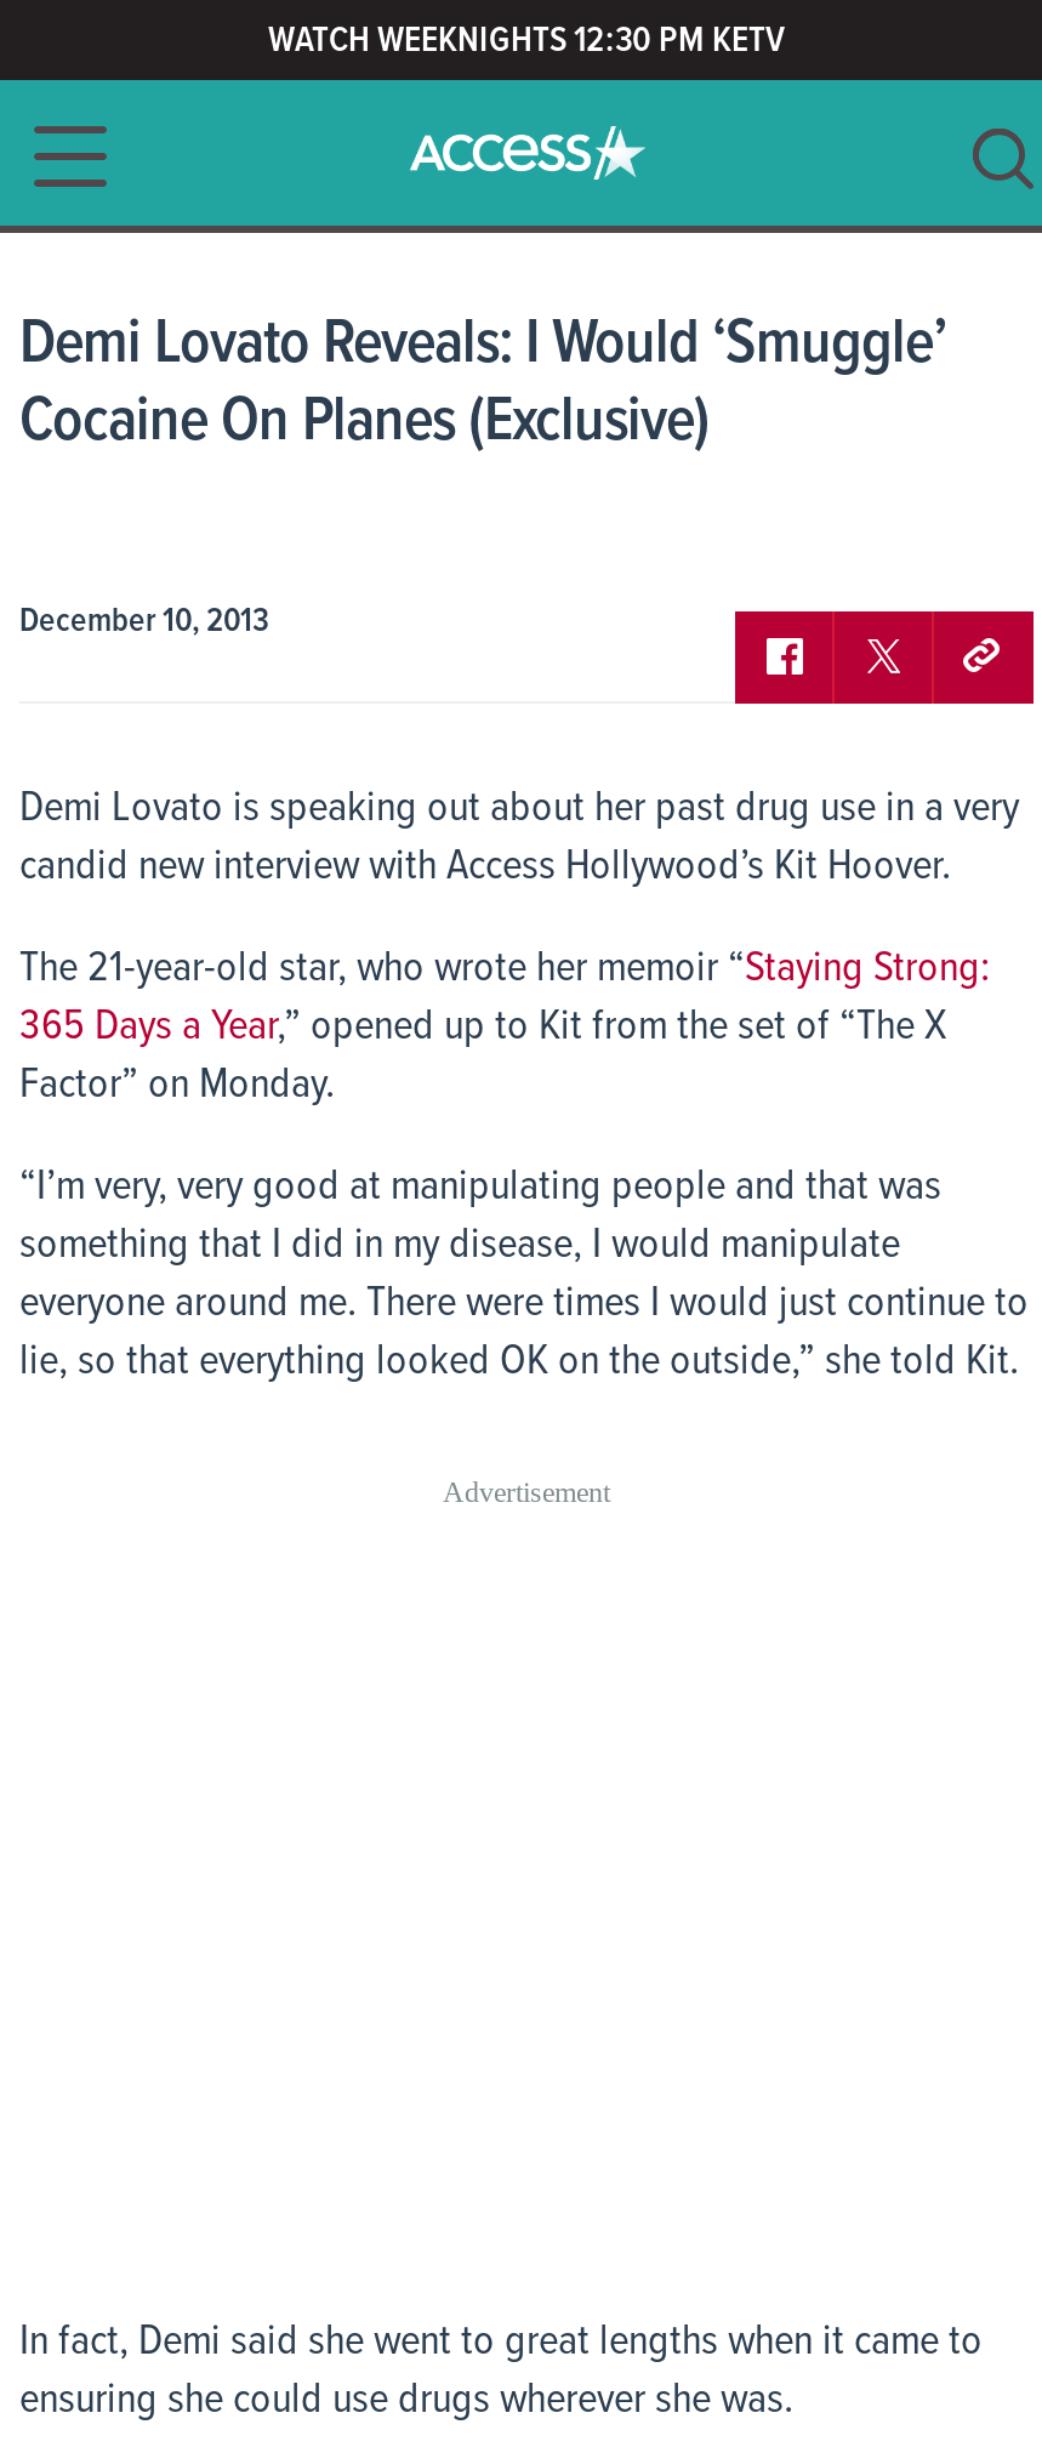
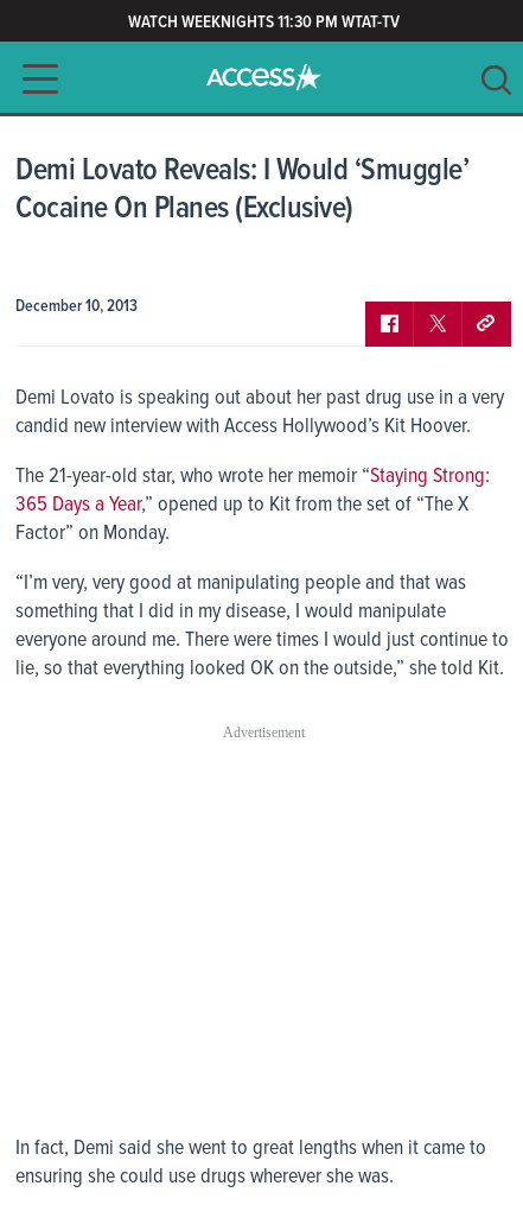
- WATCH WEEKNIGHTS 12:30 PM KETV
+ WATCH WEEKNIGHTS 11:30 PM WTAT-TV
